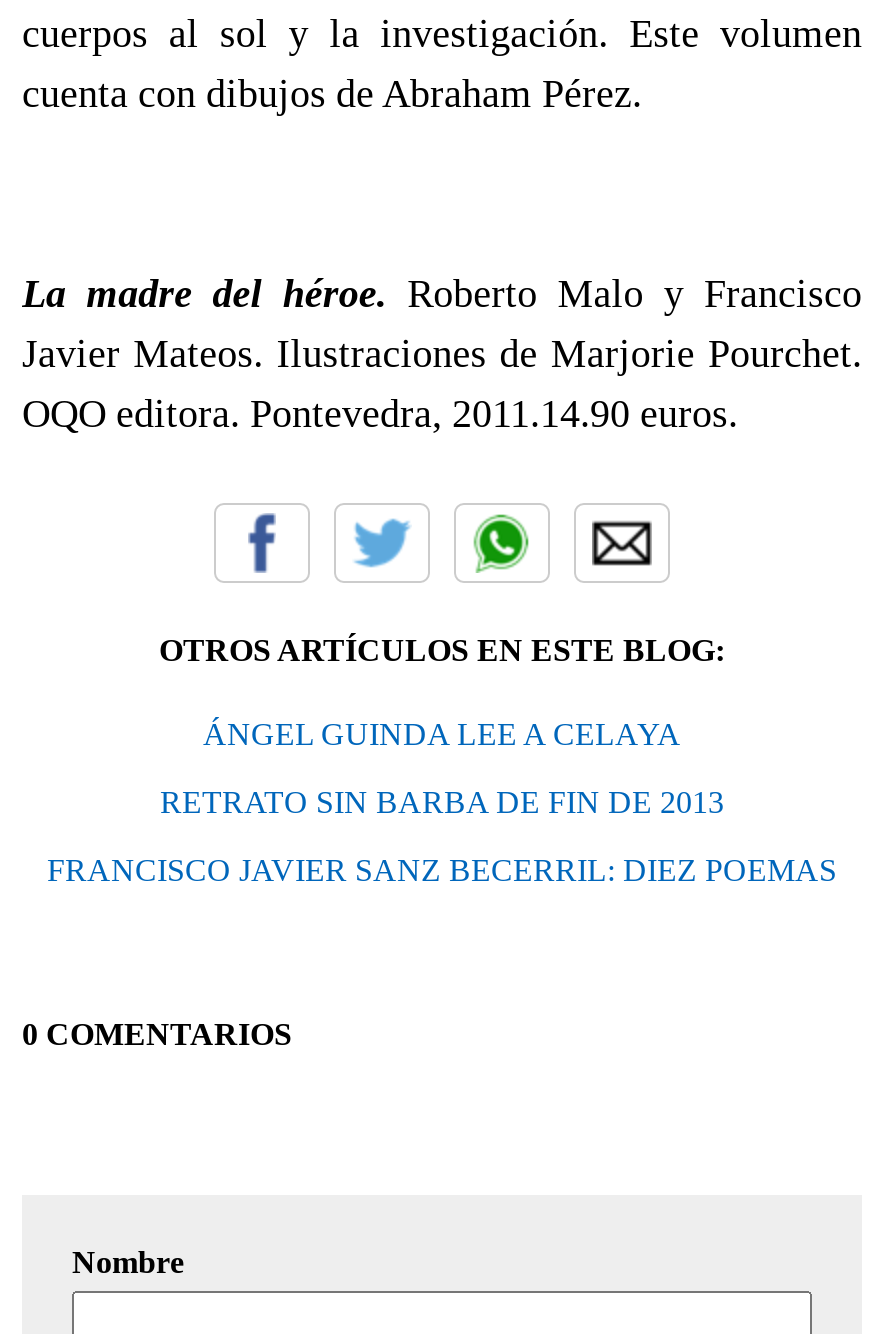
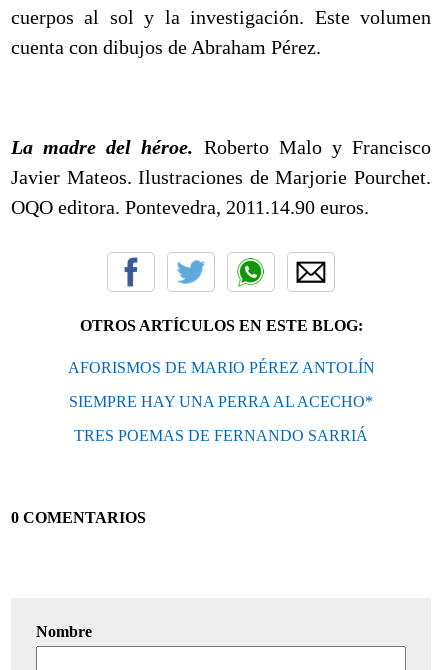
- ÁNGEL GUINDA LEE A CELAYA
+ AFORISMOS DE MARIO PÉREZ ANTOLÍN

- RETRATO SIN BARBA DE FIN DE 2013
+ SIEMPRE HAY UNA PERRA AL ACECHO*

- FRANCISCO JAVIER SANZ BECERRIL: DIEZ POEMAS
+ TRES POEMAS DE FERNANDO SARRIÁ
